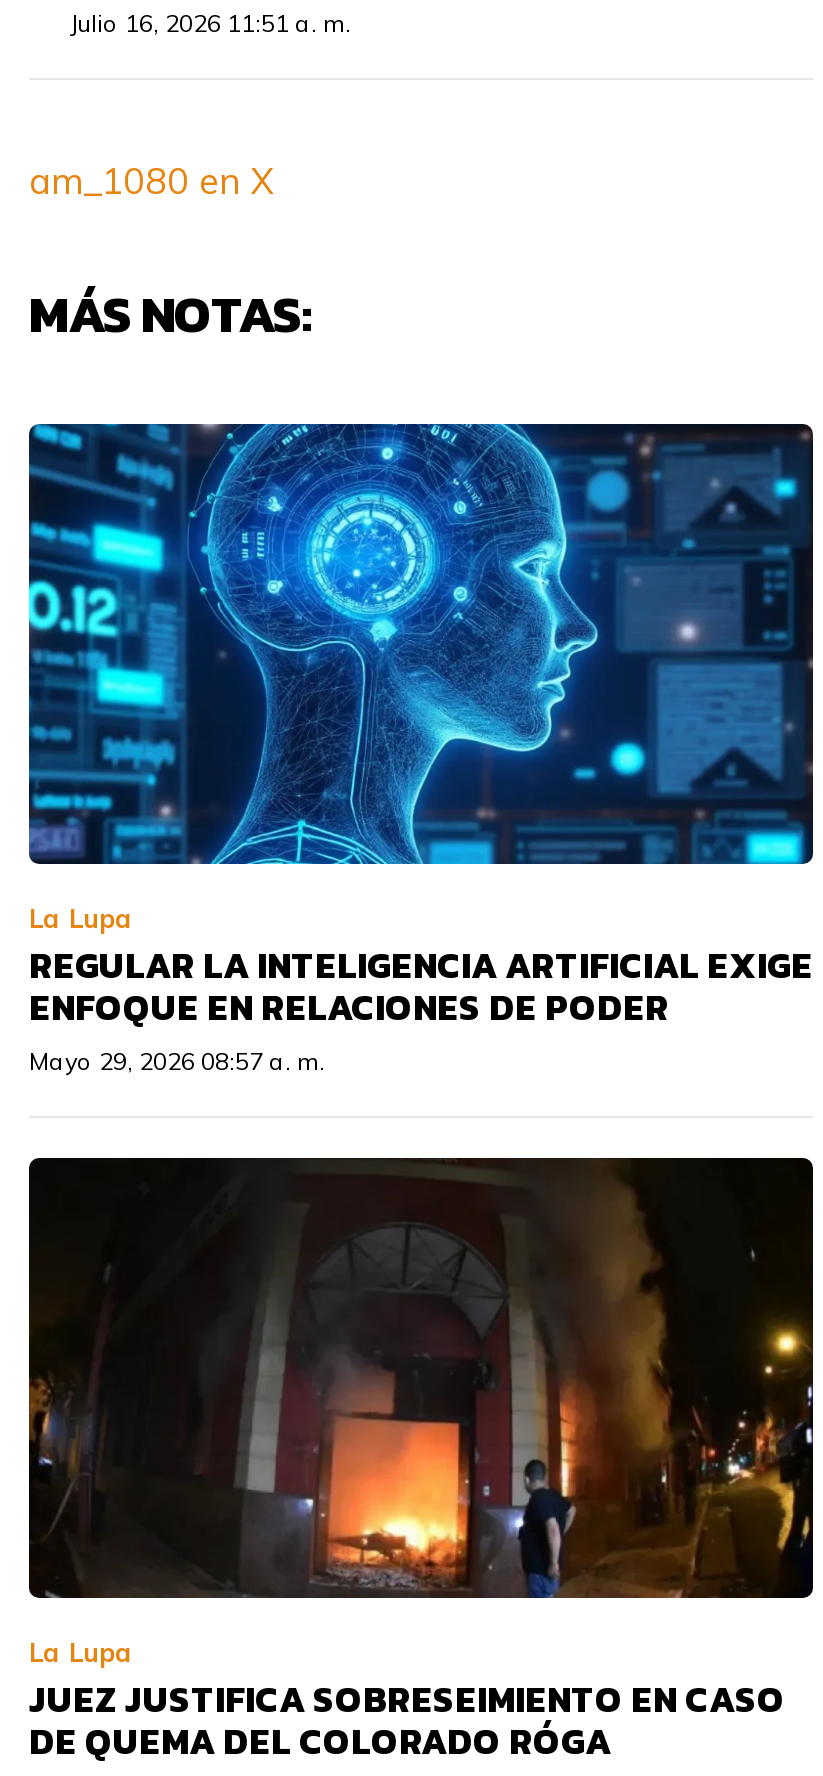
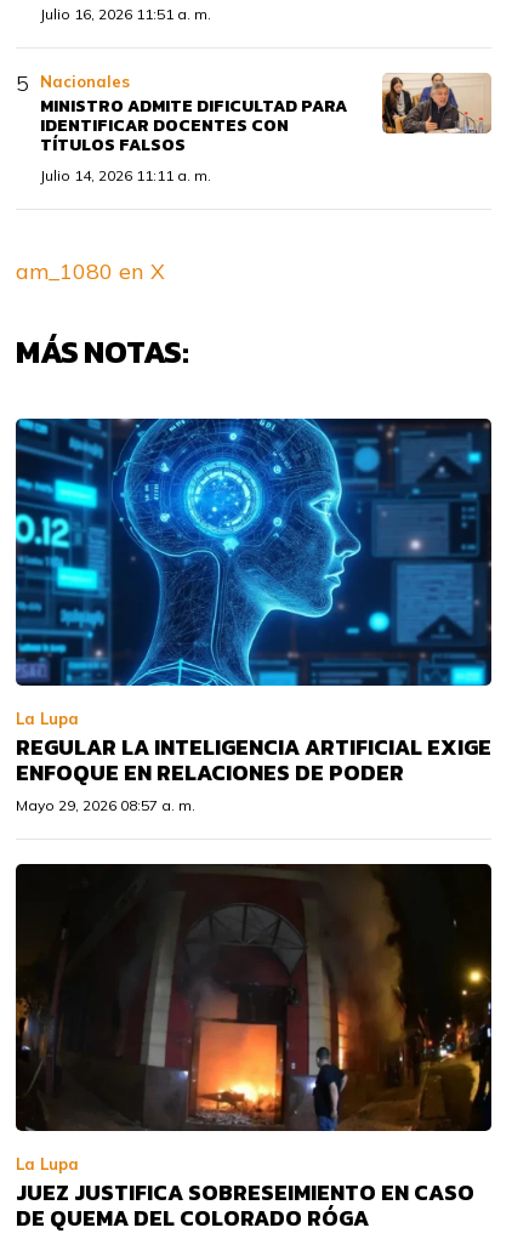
+ [image]
+ Nacionales
+ MINISTRO ADMITE DIFICULTAD PARA
+ IDENTIFICAR DOCENTES CON
+ TÍTULOS FALSOS
+ Julio 14, 2026 11:11 a. m.
